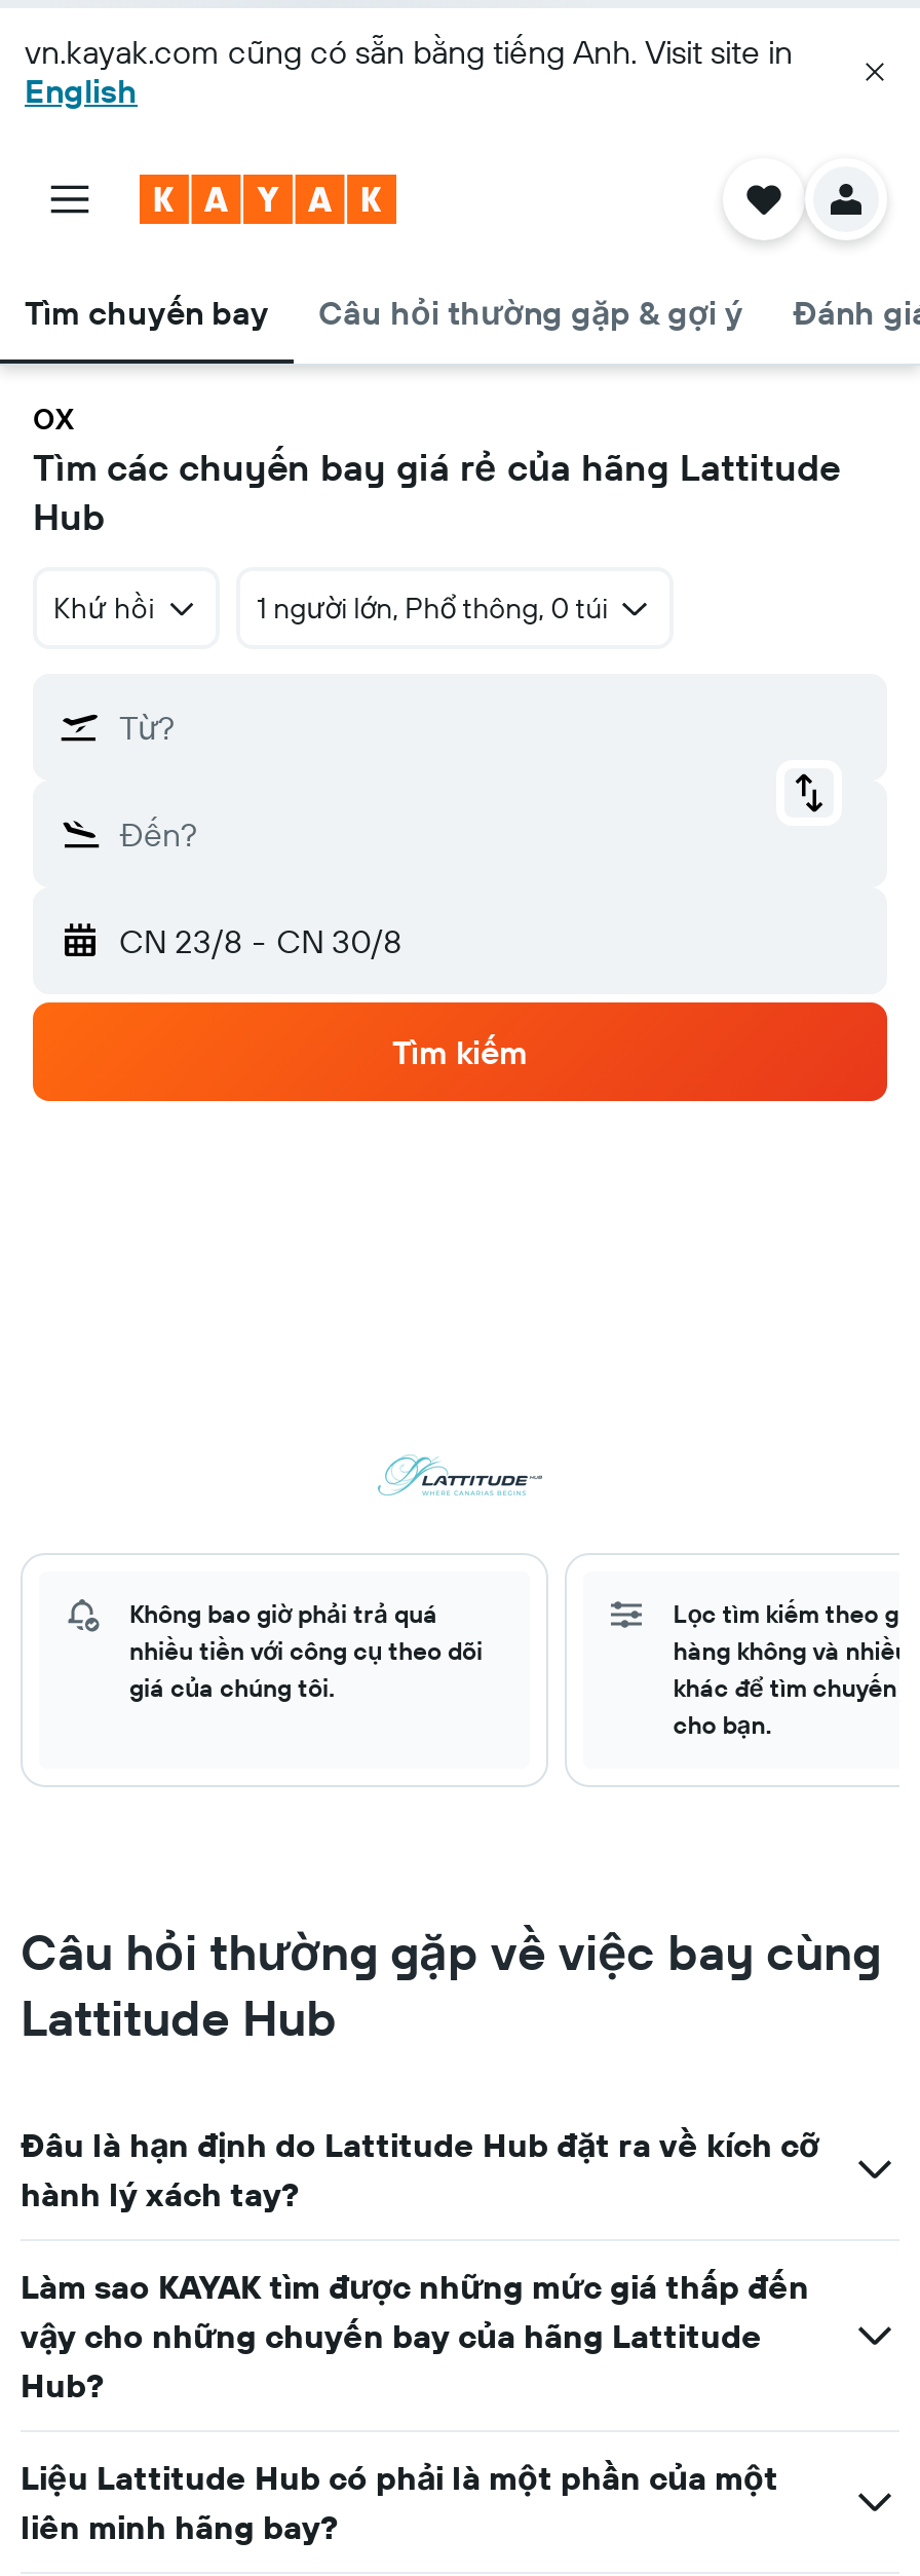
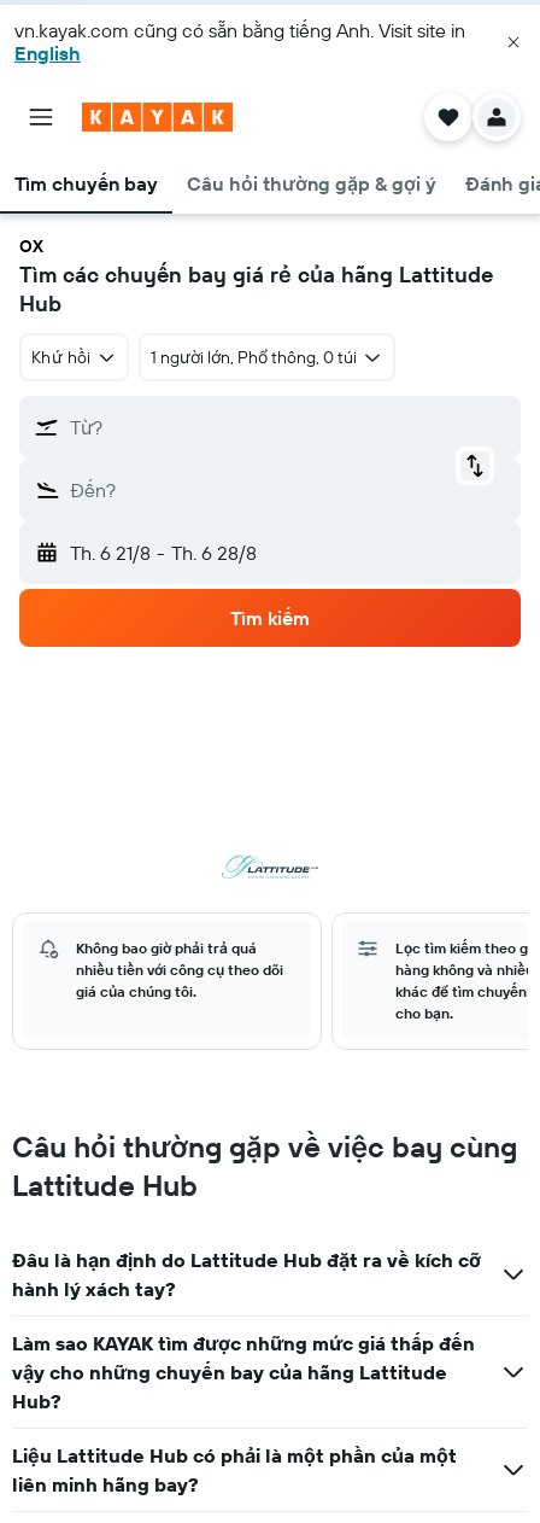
- CN 23/8 - CN 30/8
+ Th. 6 21/8 - Th. 6 28/8
